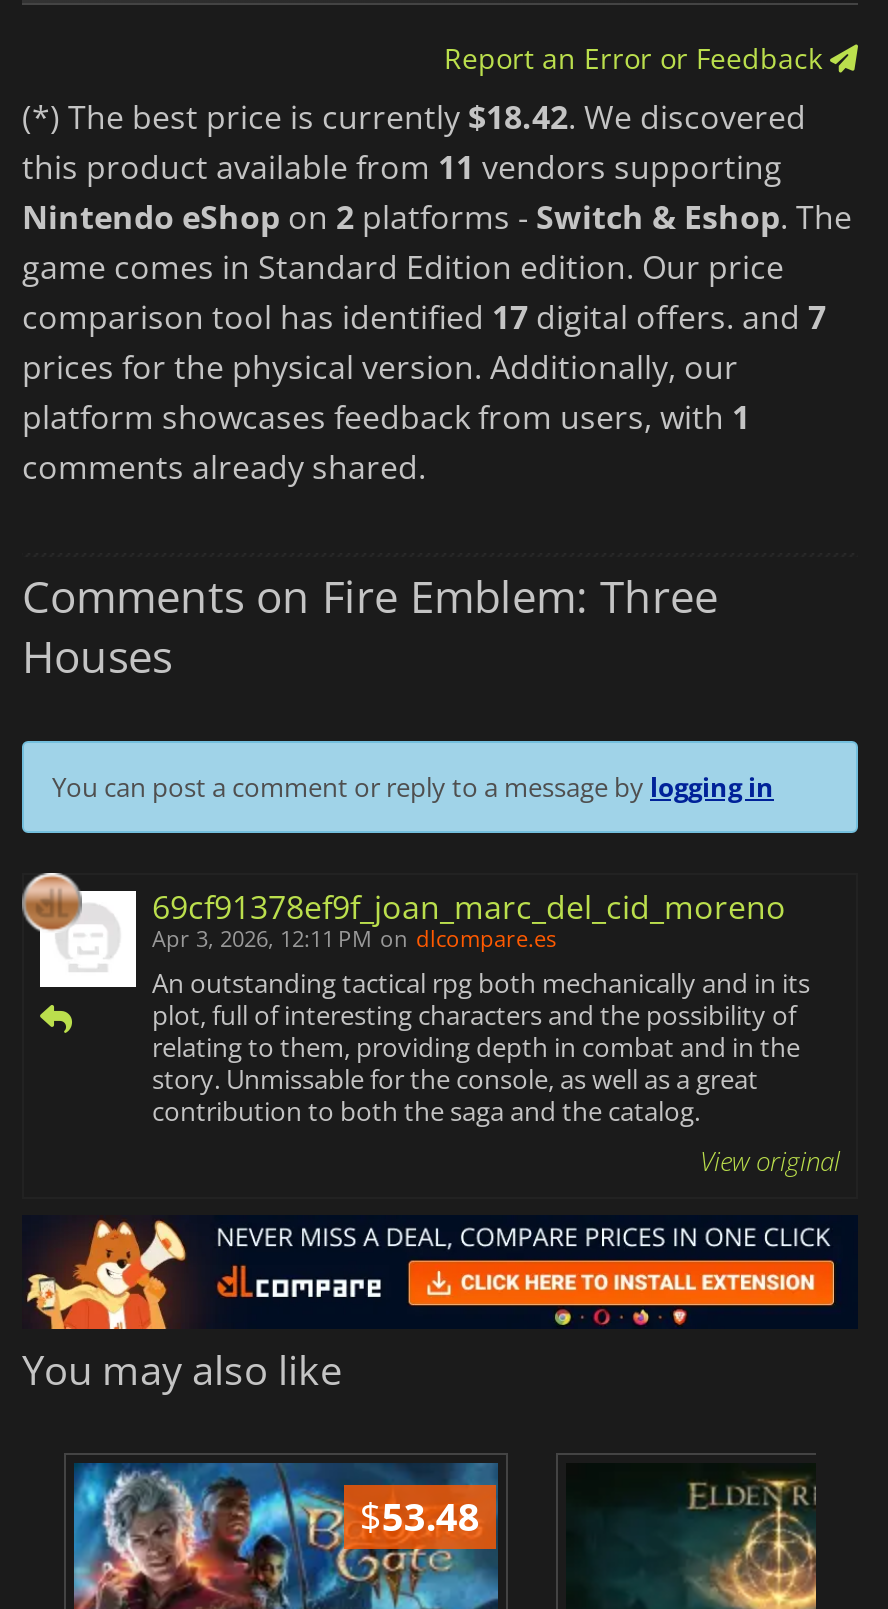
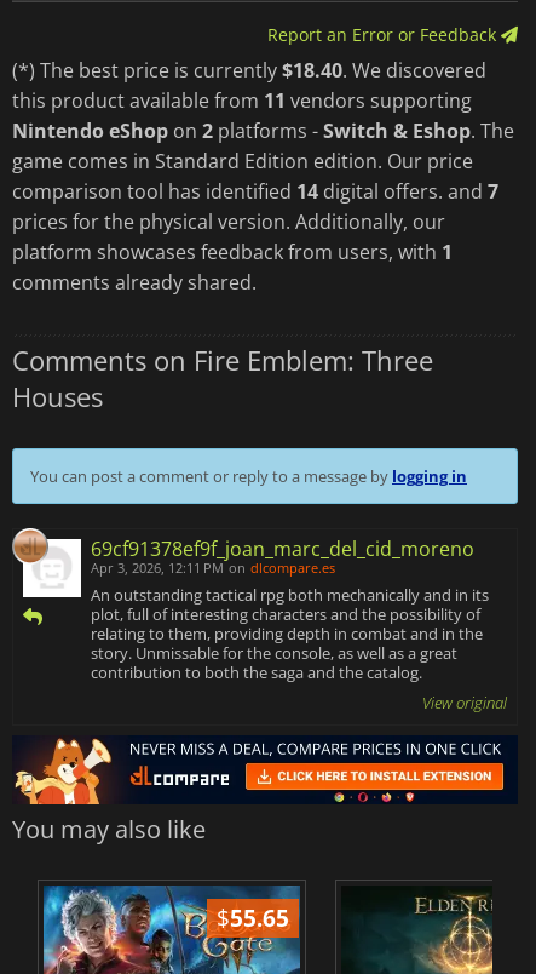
- (*) The best price is currently $18.42. We discovered
+ (*) The best price is currently $18.40. We discovered

- comparison tool has identified 17 digital offers. and 7
+ comparison tool has identified 14 digital offers. and 7

- $53.48
+ $55.65
